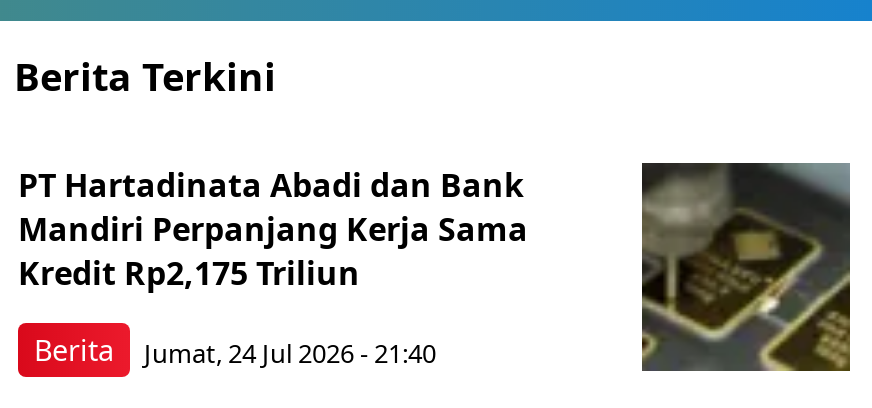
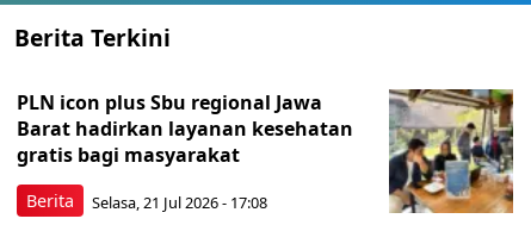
- PT Hartadinata Abadi dan Bank
- Mandiri Perpanjang Kerja Sama
- Kredit Rp2,175 Triliun
+ PLN icon plus Sbu regional Jawa
+ Barat hadirkan layanan kesehatan
+ gratis bagi masyarakat

- [image]
+ [image]

- Berita Jumat, 24 Jul 2026 - 21:40
+ Berita Selasa, 21 Jul 2026 - 17:08
